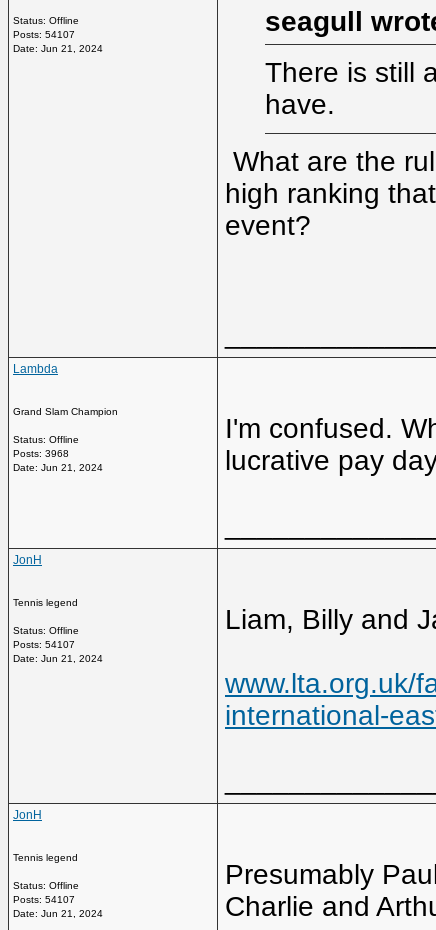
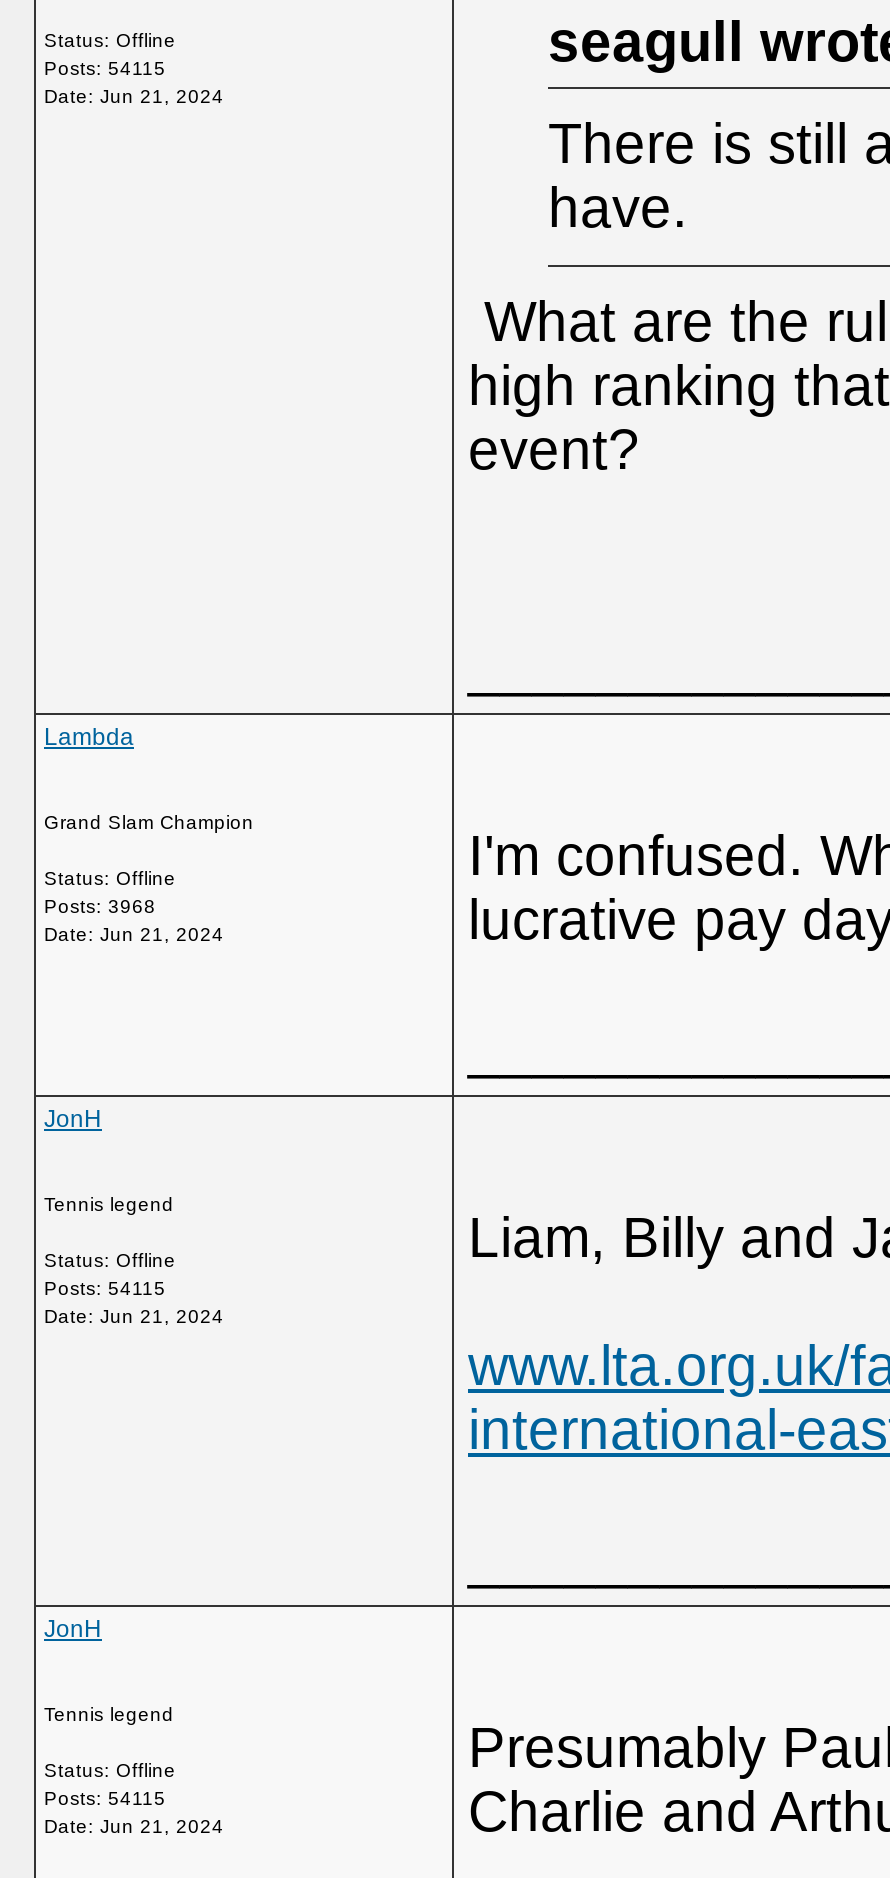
- Posts: 54107
+ Posts: 54115

- Posts: 54107
+ Posts: 54115

- Posts: 54107
+ Posts: 54115
